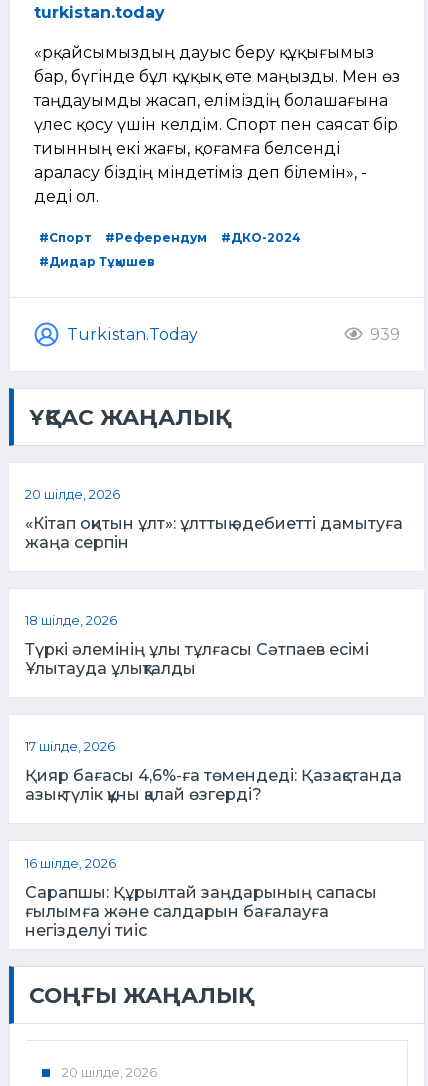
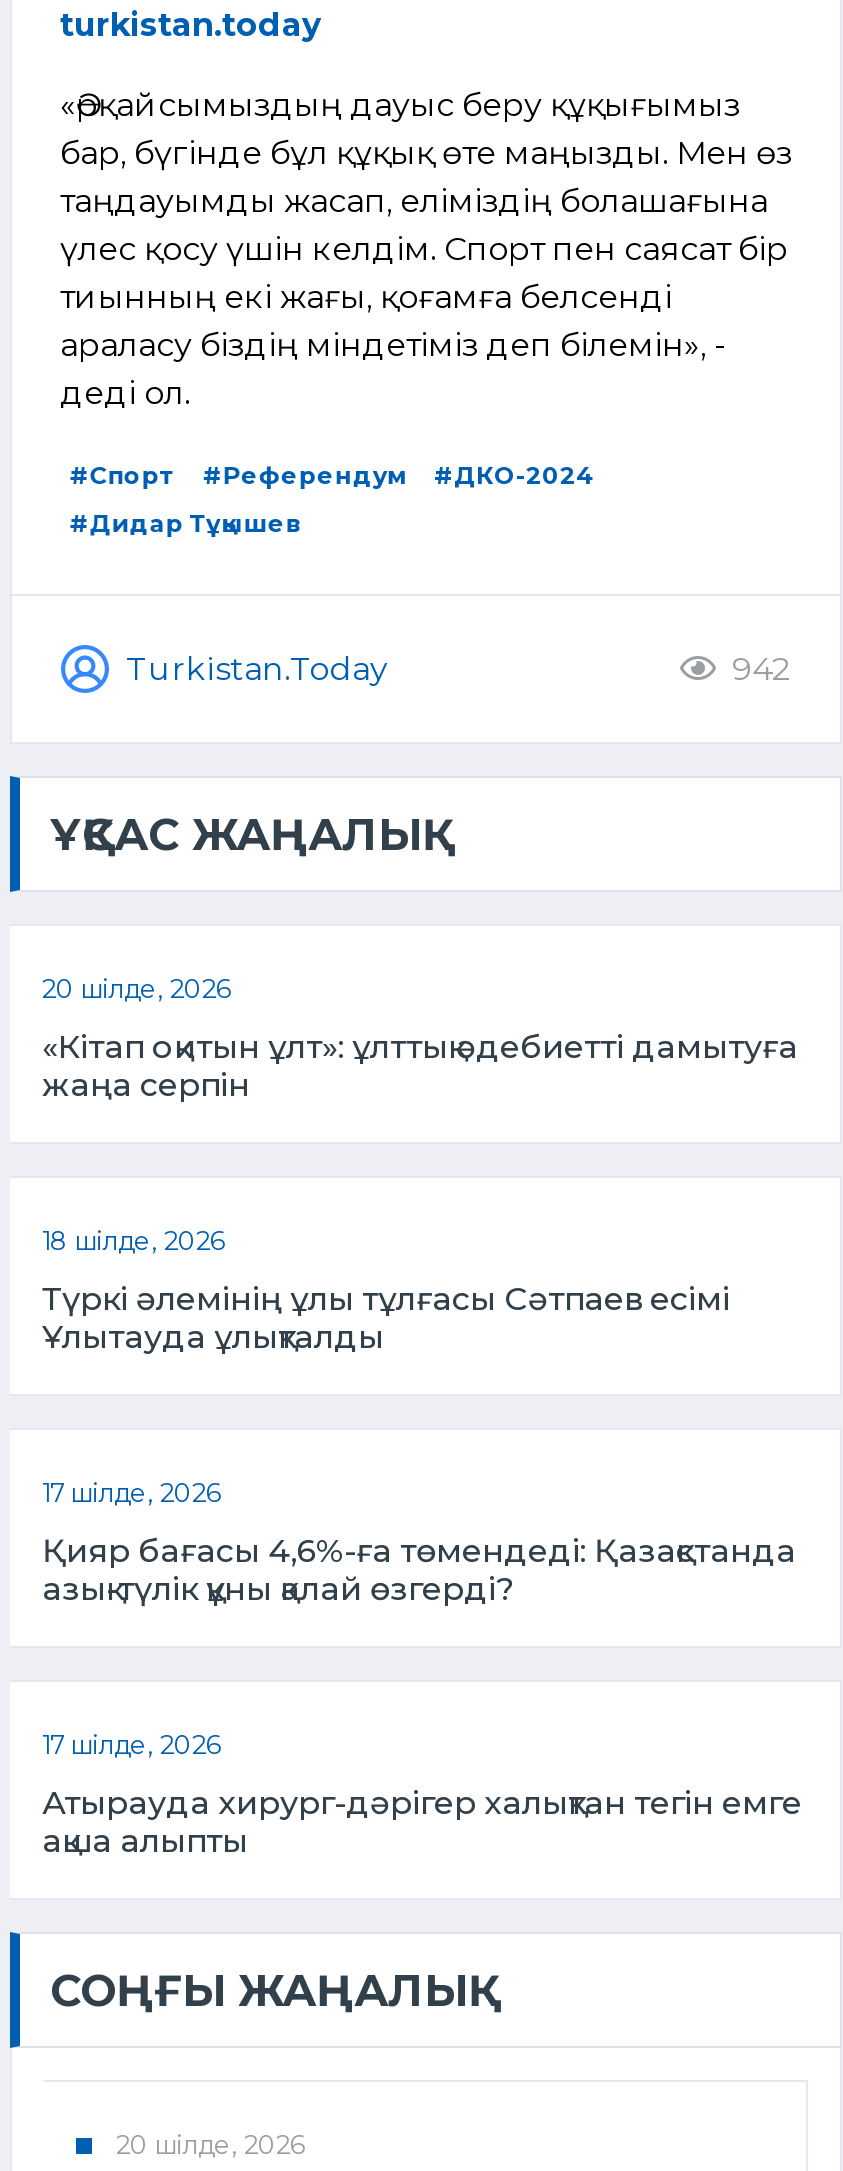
- 939
+ 942

- 16 шілде, 2026
+ 17 шілде, 2026

- Сарапшы: Құрылтай заңдарының сапасы
- ғылымға және салдарын бағалауға
- негізделуі тиіс
+ Атырауда хирург-дәрігер халықтан тегін емге
+ ақша алыпты
